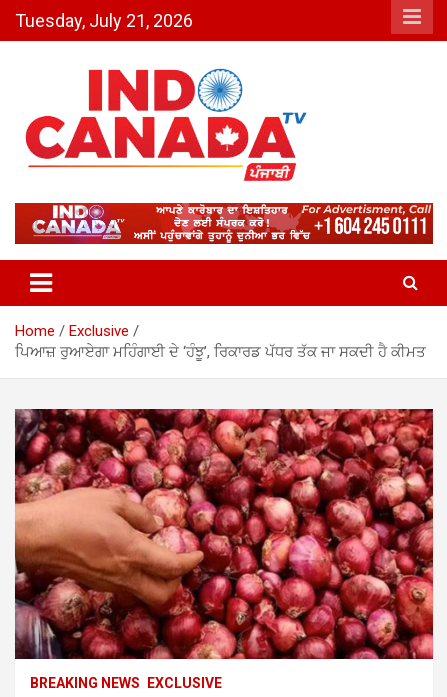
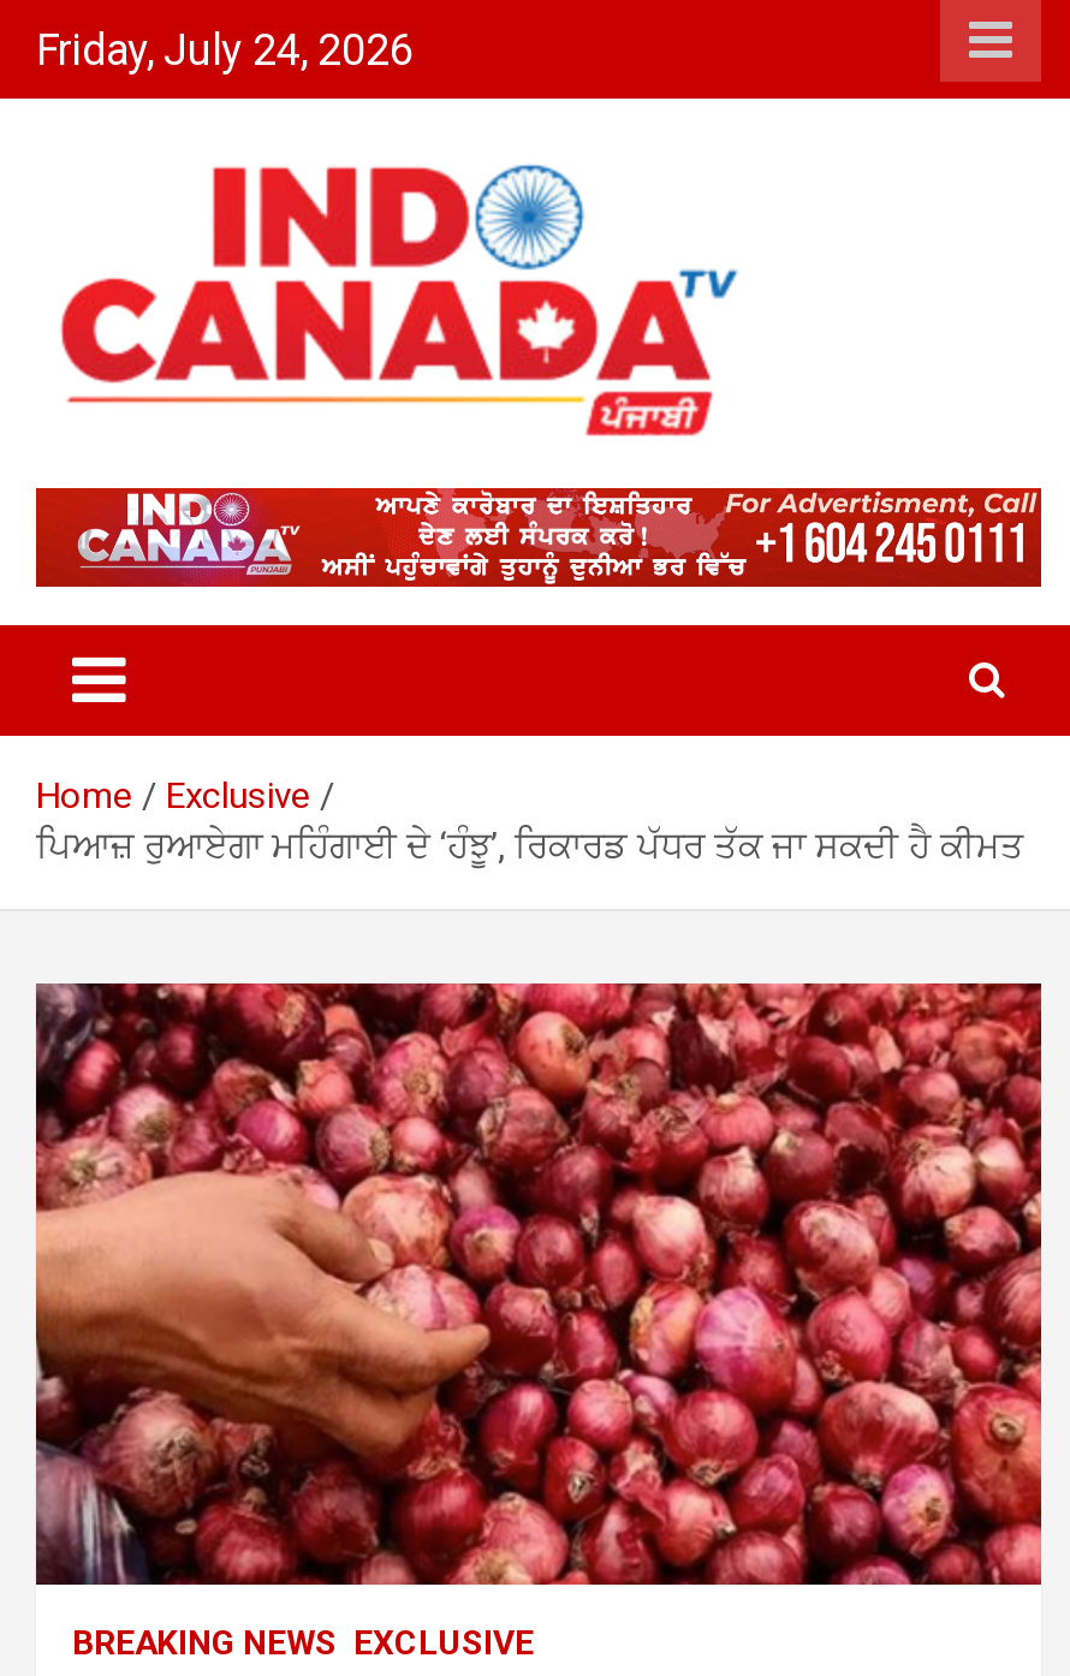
- Tuesday, July 21, 2026
+ Friday, July 24, 2026
